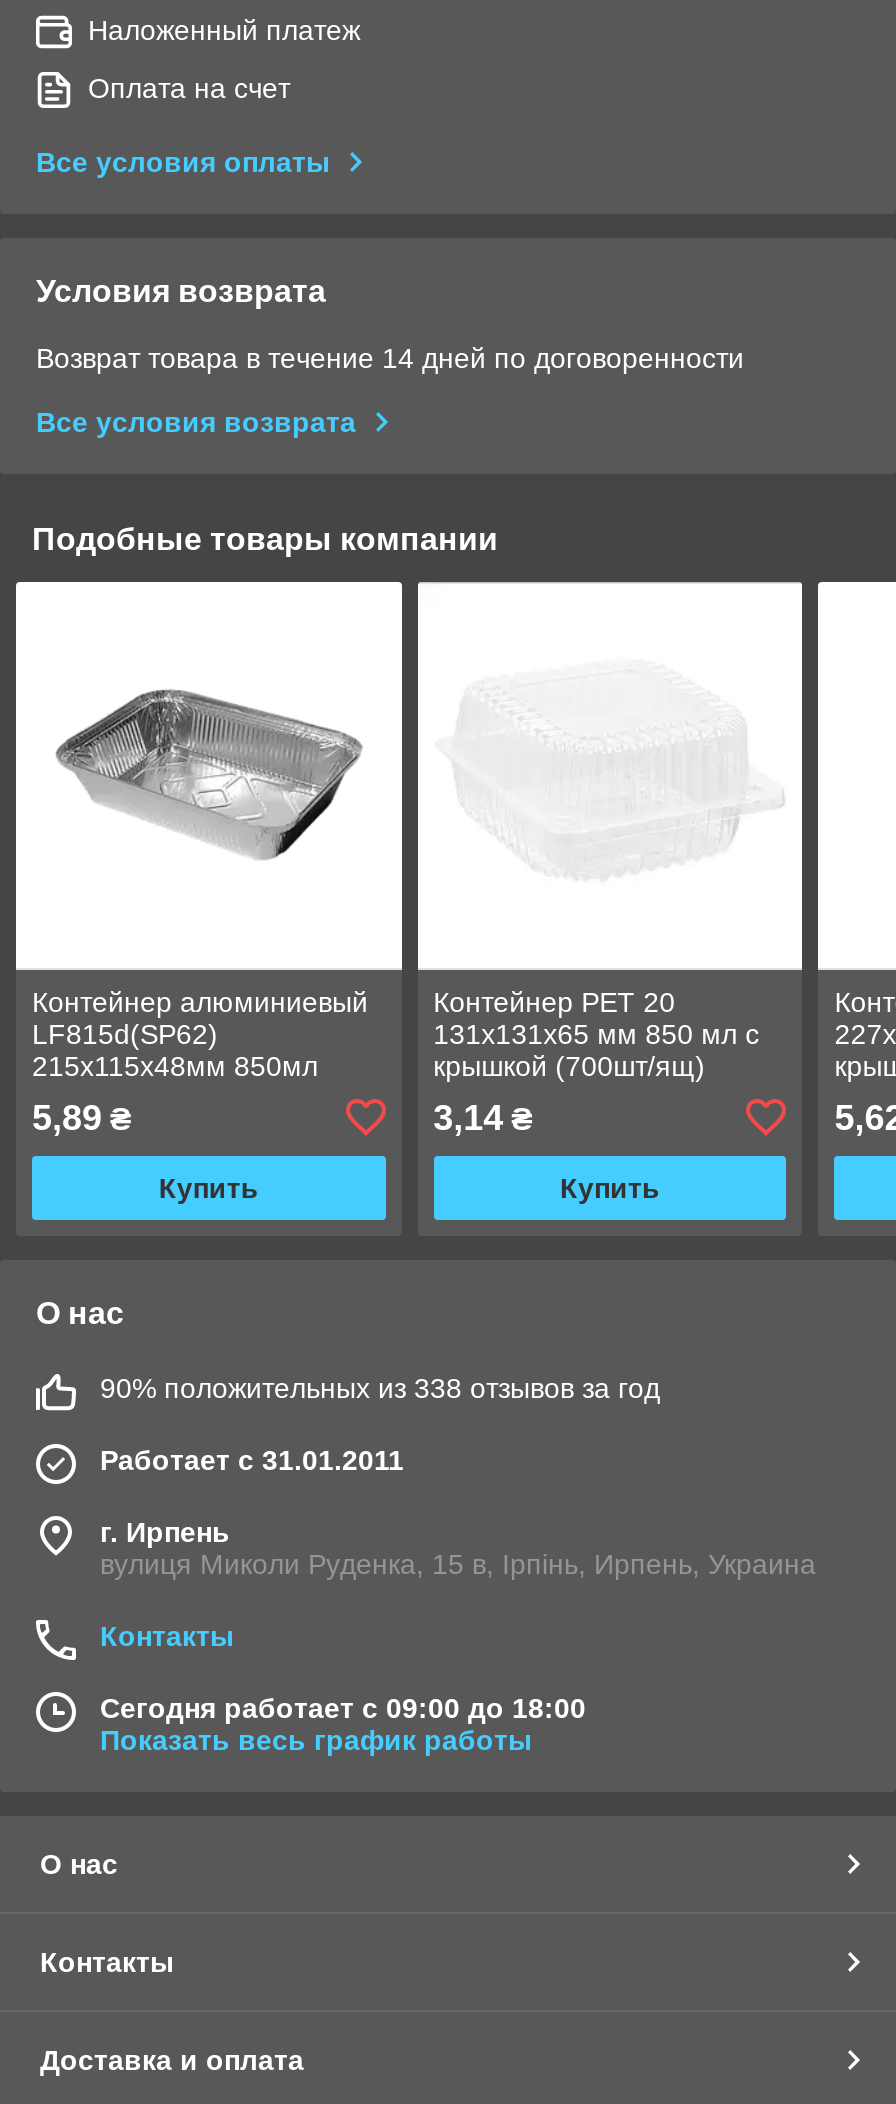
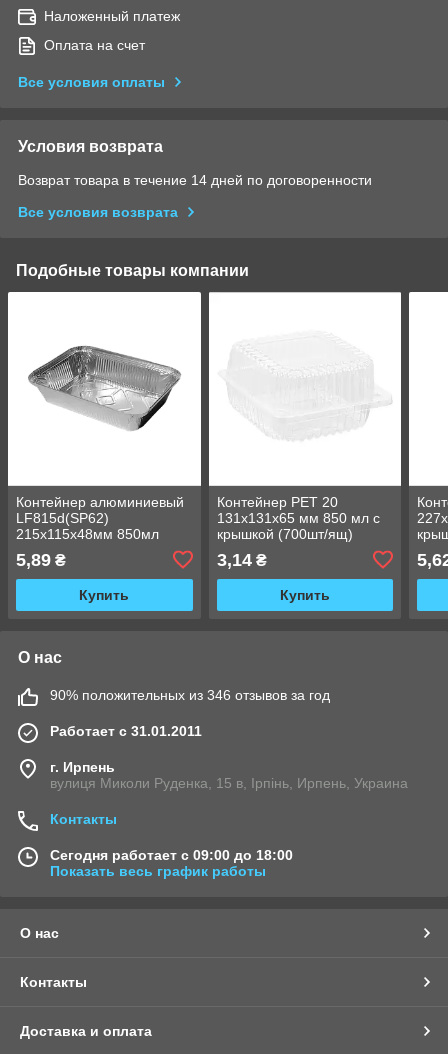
- 90% положительных из 338 отзывов за год
+ 90% положительных из 346 отзывов за год
